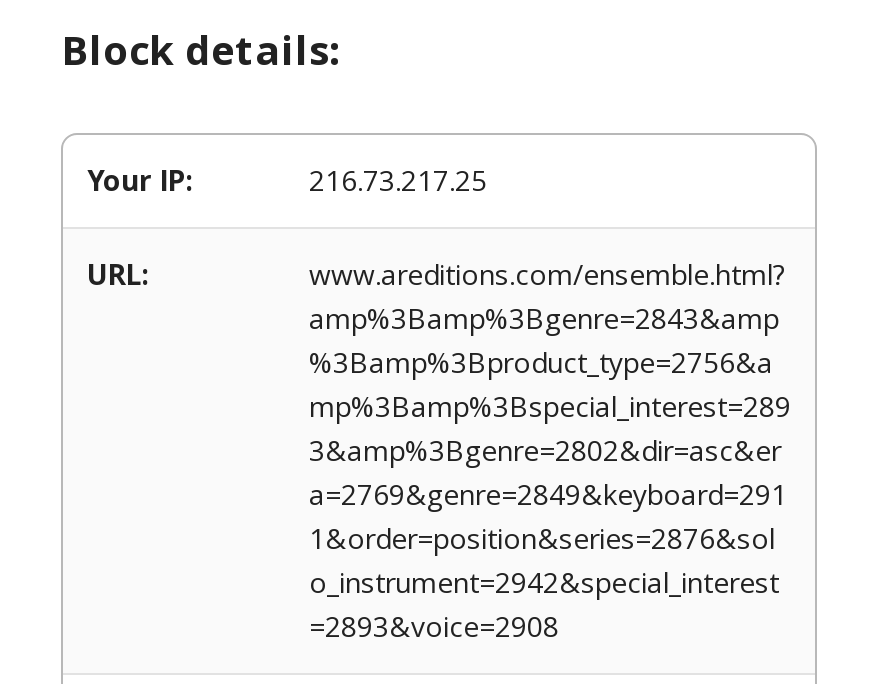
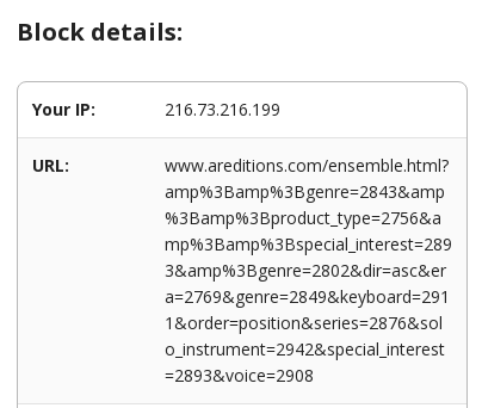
- 216.73.217.25
+ 216.73.216.199
